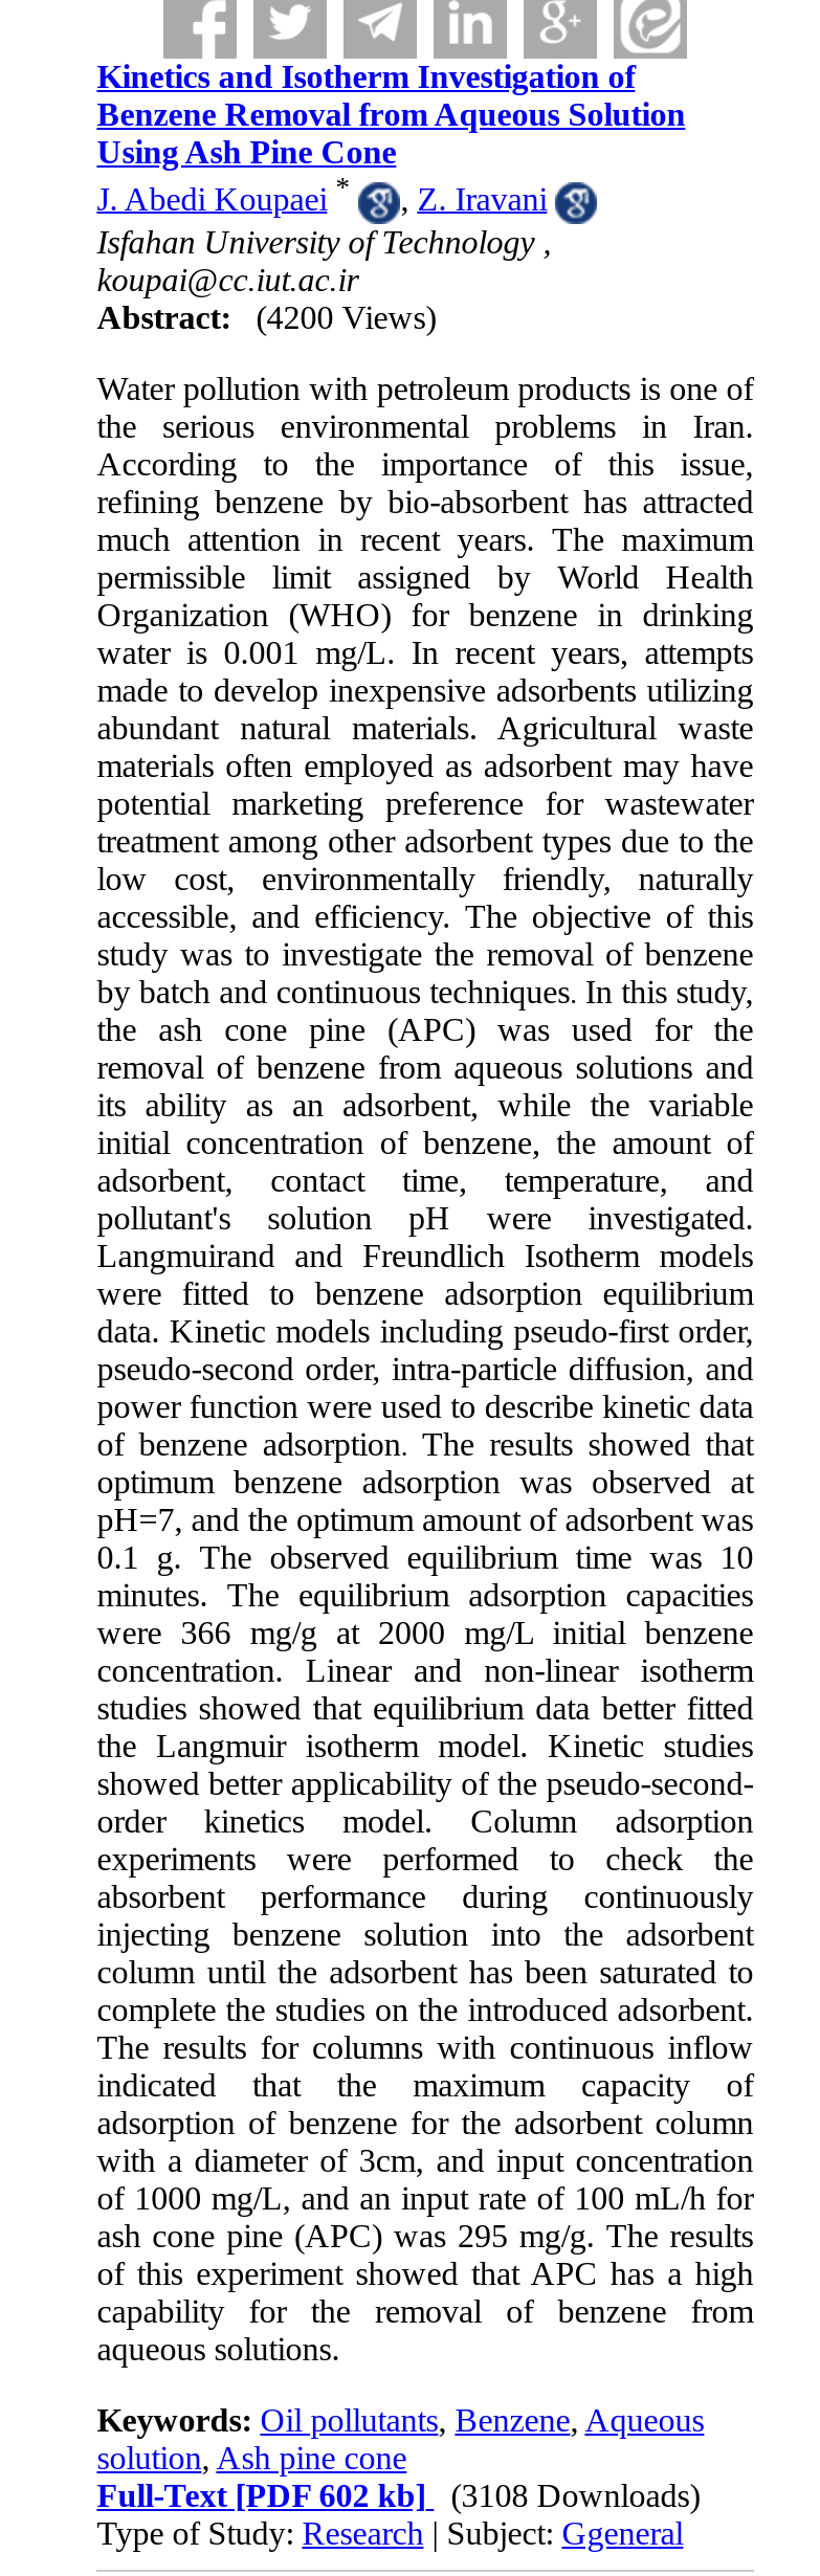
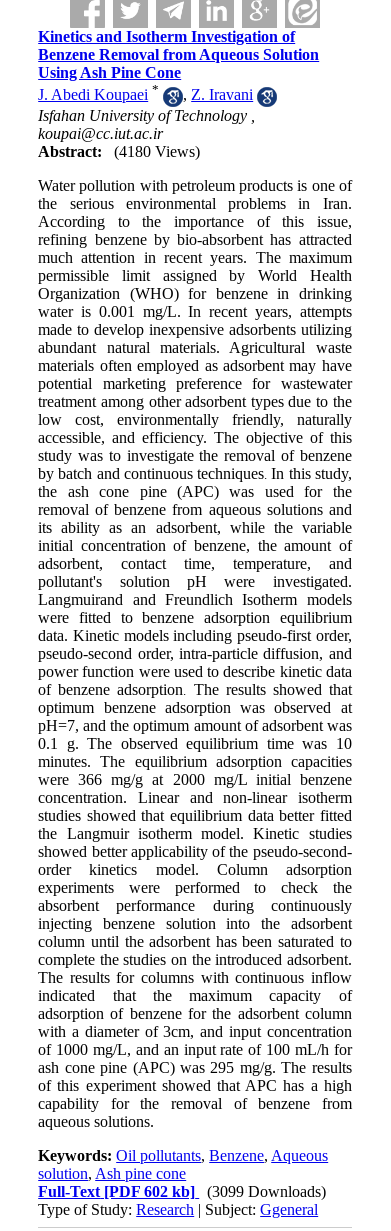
- Abstract: (4200 Views)
+ Abstract: (4180 Views)

- Full-Text [PDF 602 kb] (3108 Downloads)
+ Full-Text [PDF 602 kb] (3099 Downloads)
